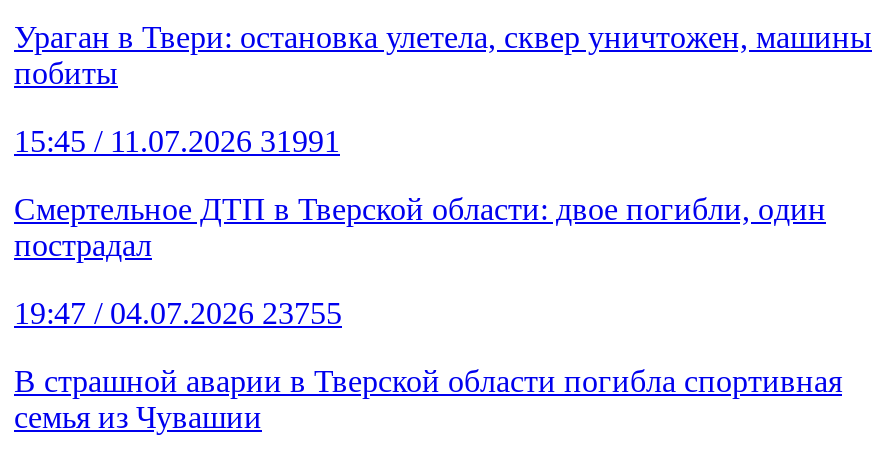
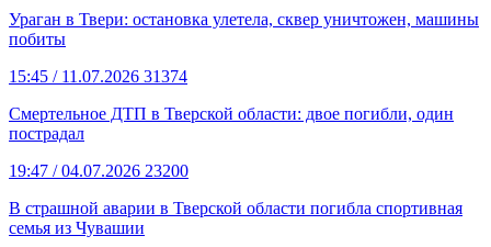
- 15:45 / 11.07.2026 31991
+ 15:45 / 11.07.2026 31374

- 19:47 / 04.07.2026 23755
+ 19:47 / 04.07.2026 23200
